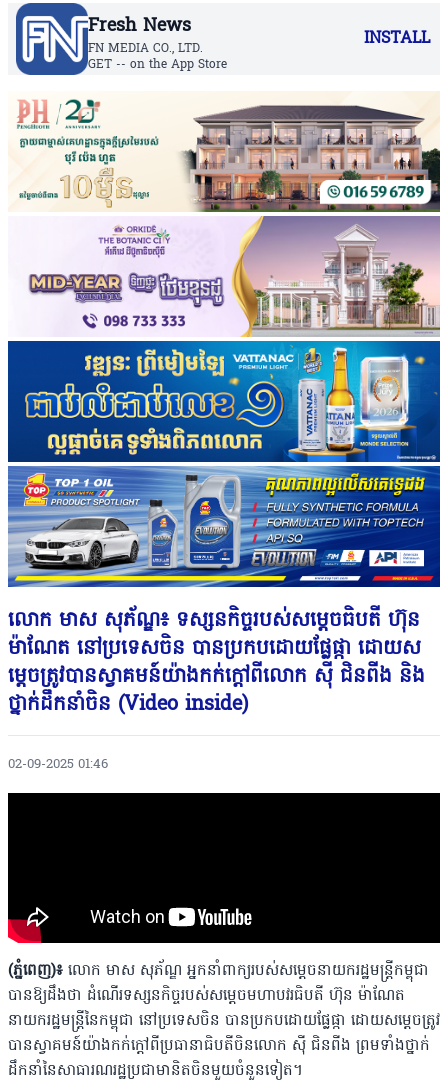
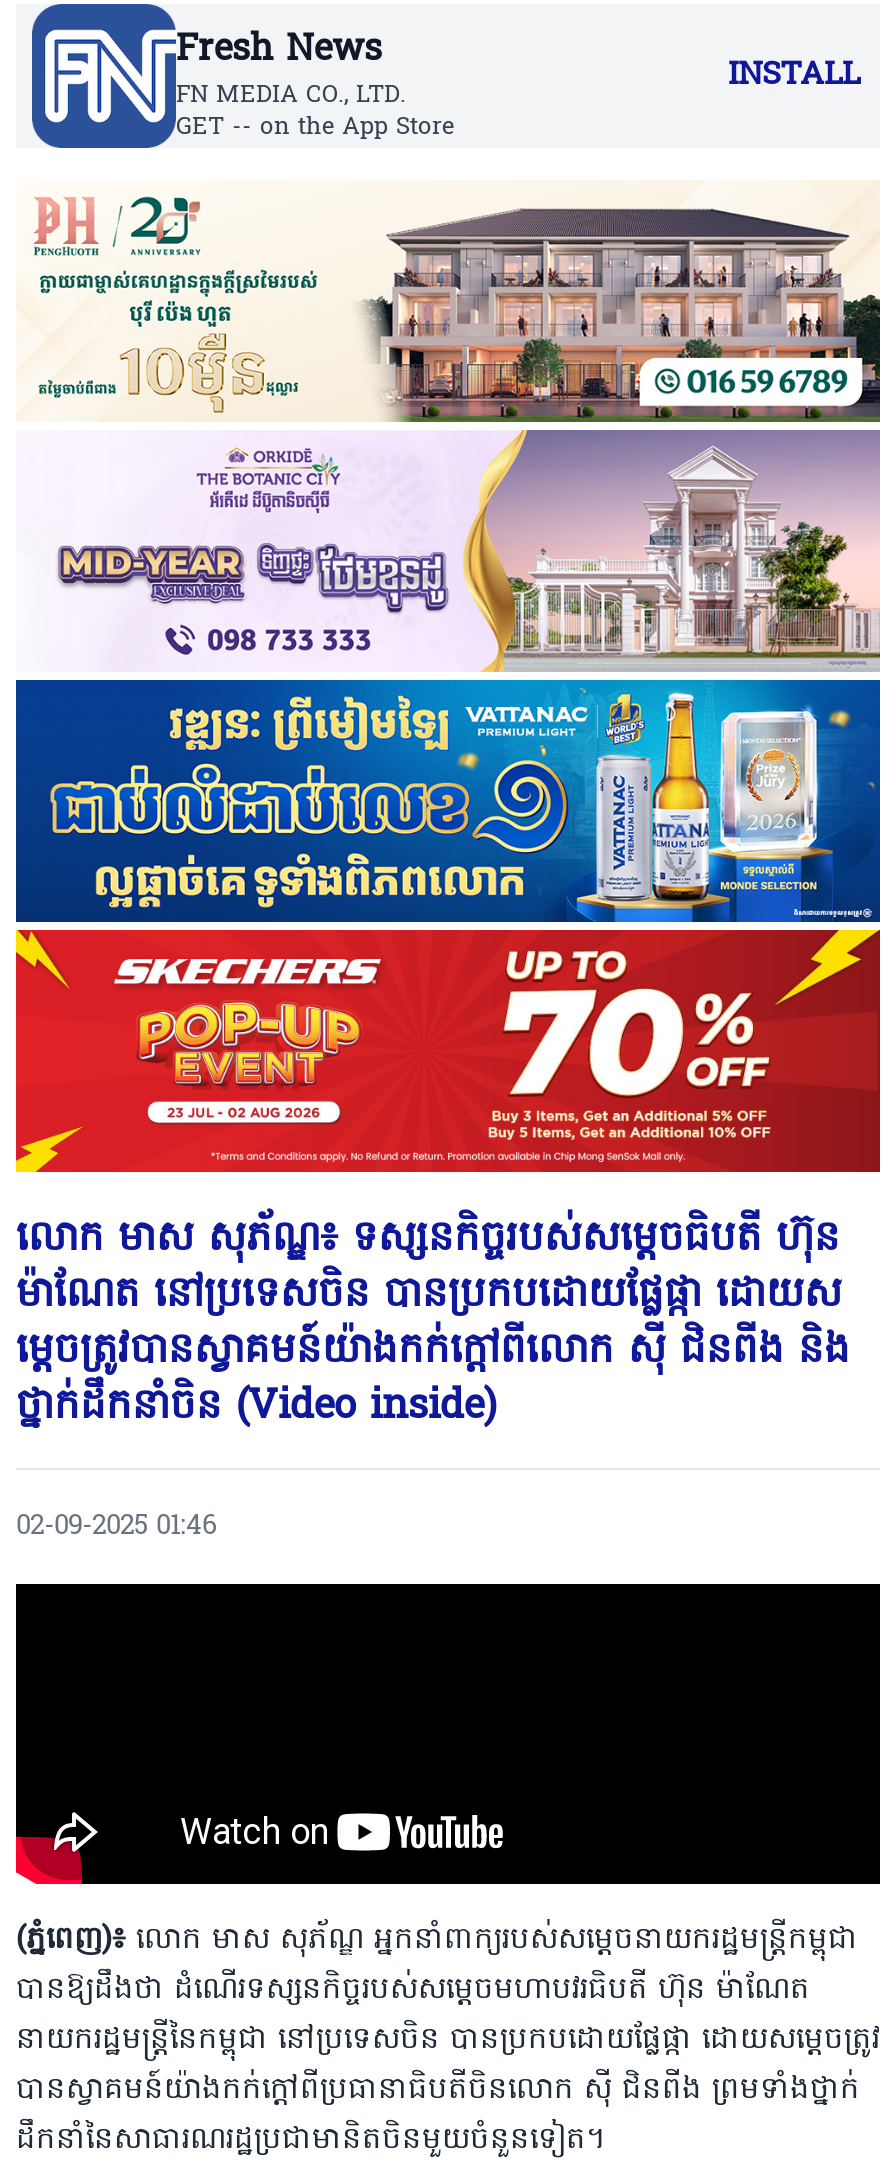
- [image]
+ [image]
